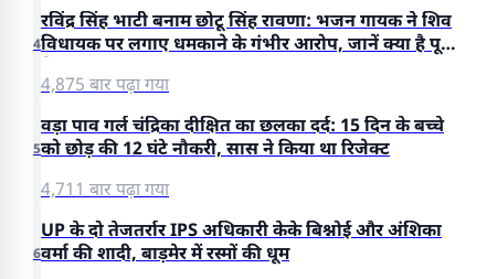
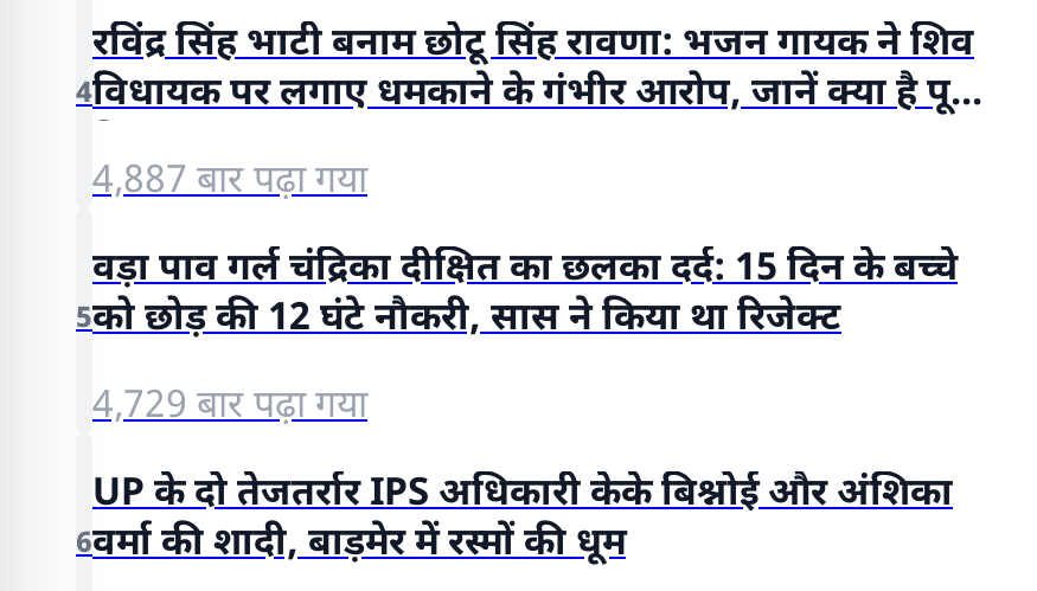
- 4,875 बार पढ़ा गया
+ 4,887 बार पढ़ा गया

- 4,711 बार पढ़ा गया
+ 4,729 बार पढ़ा गया
